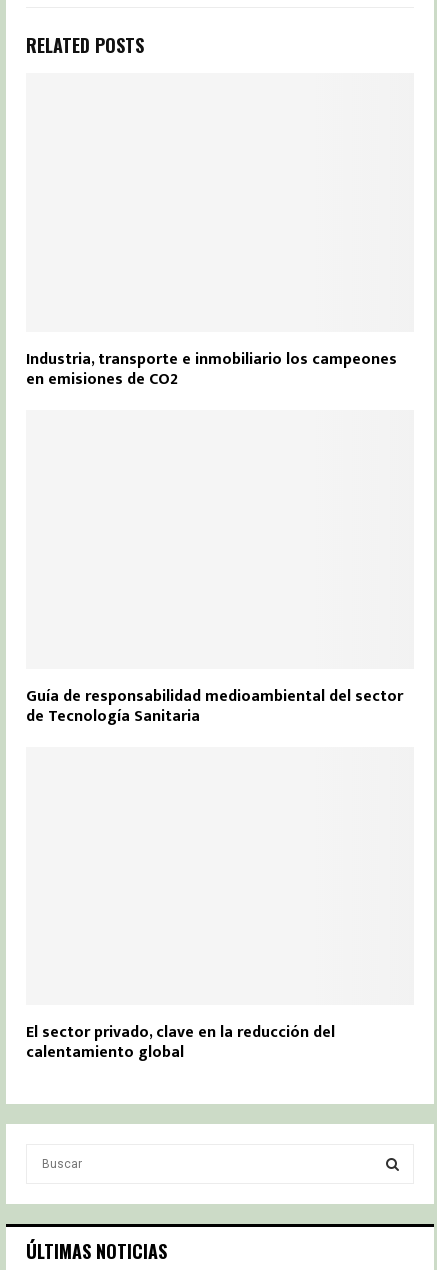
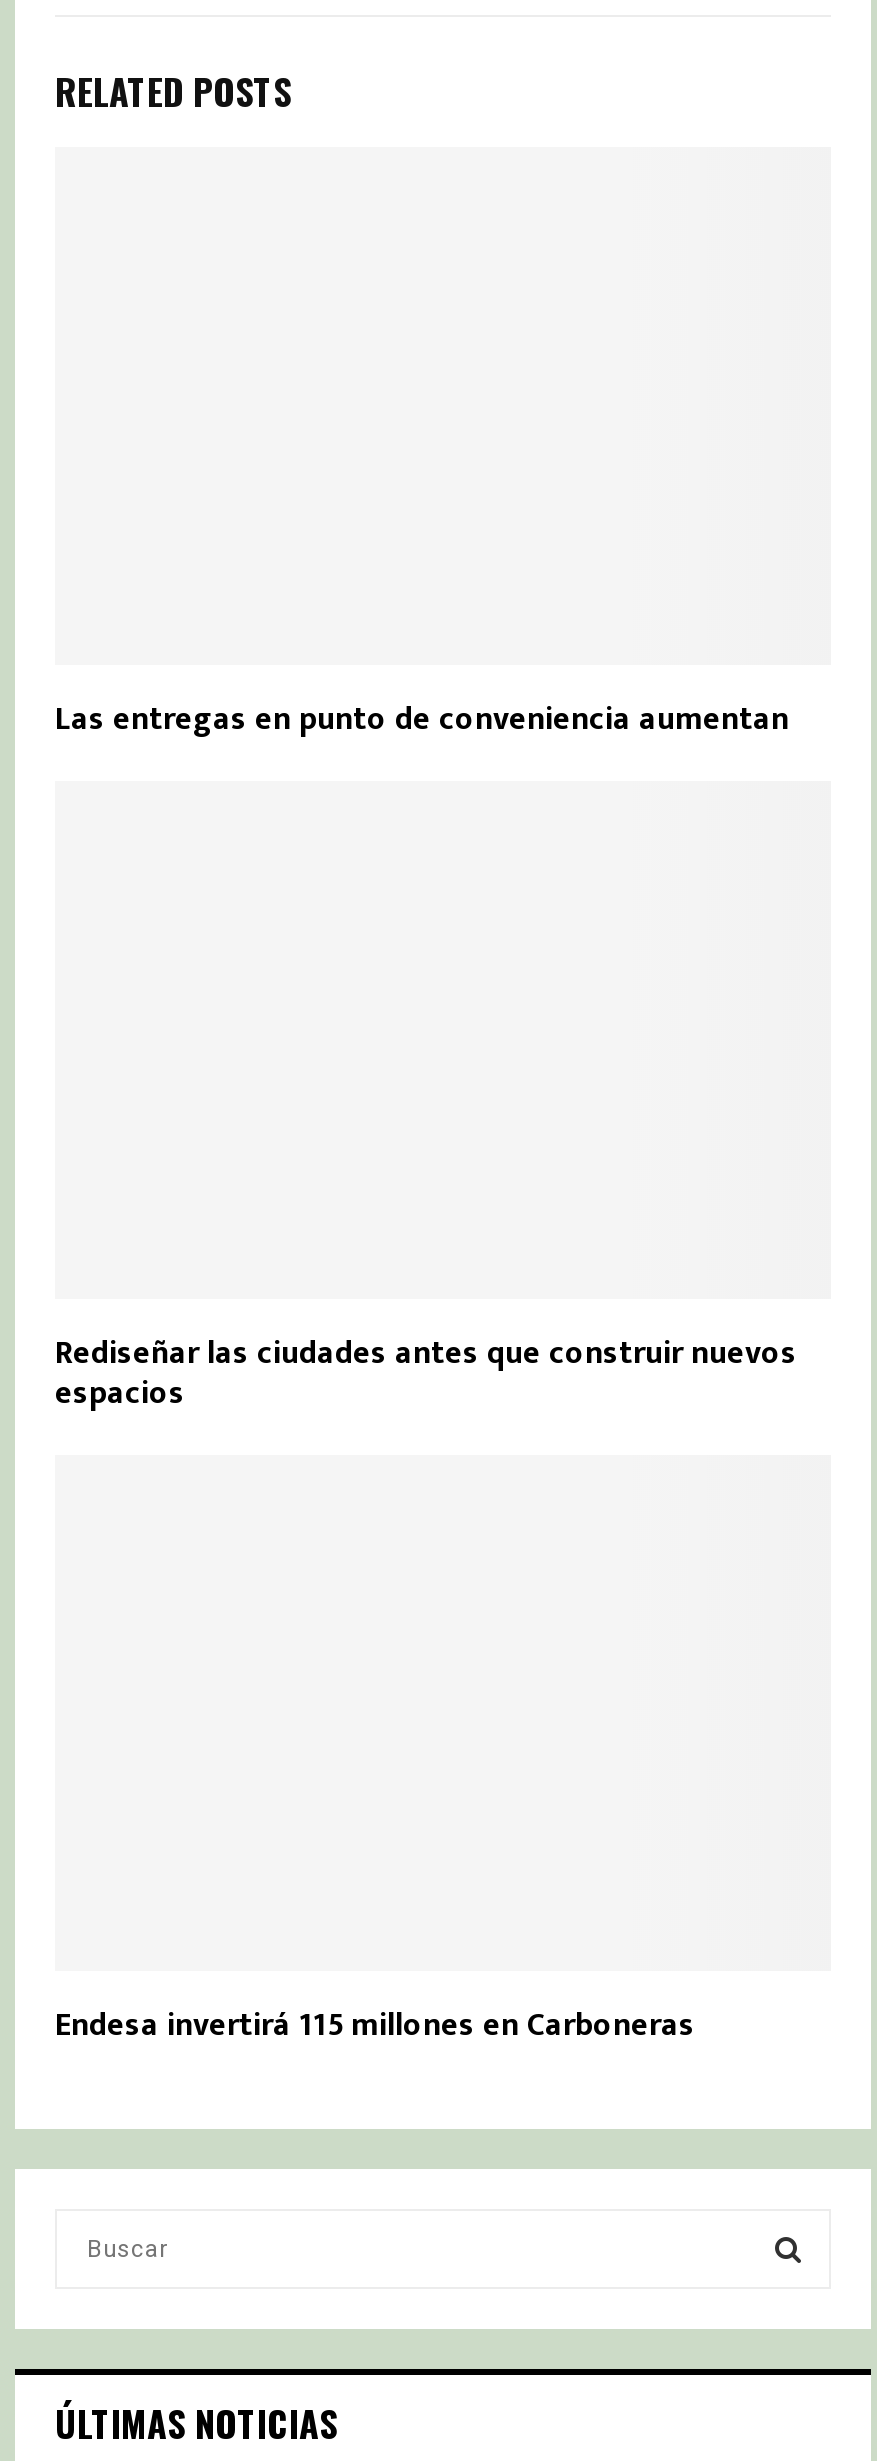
- Industria, transporte e inmobiliario los campeones
- en emisiones de CO2
+ Las entregas en punto de conveniencia aumentan

- Guía de responsabilidad medioambiental del sector
- de Tecnología Sanitaria
+ Rediseñar las ciudades antes que construir nuevos
+ espacios

- El sector privado, clave en la reducción del
- calentamiento global
+ Endesa invertirá 115 millones en Carboneras
